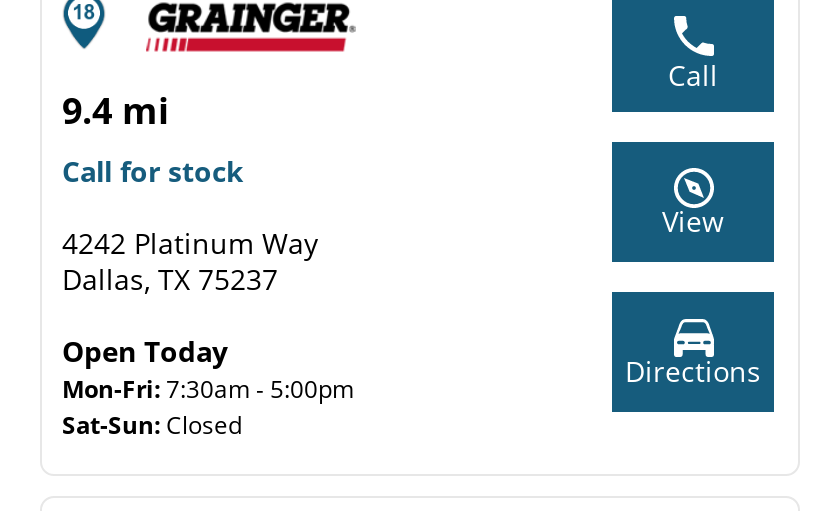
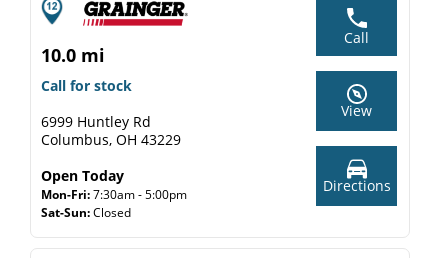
- 9.4 mi
+ 10.0 mi

- 4242 Platinum Way
- Dallas, TX 75237
+ 6999 Huntley Rd
+ Columbus, OH 43229
